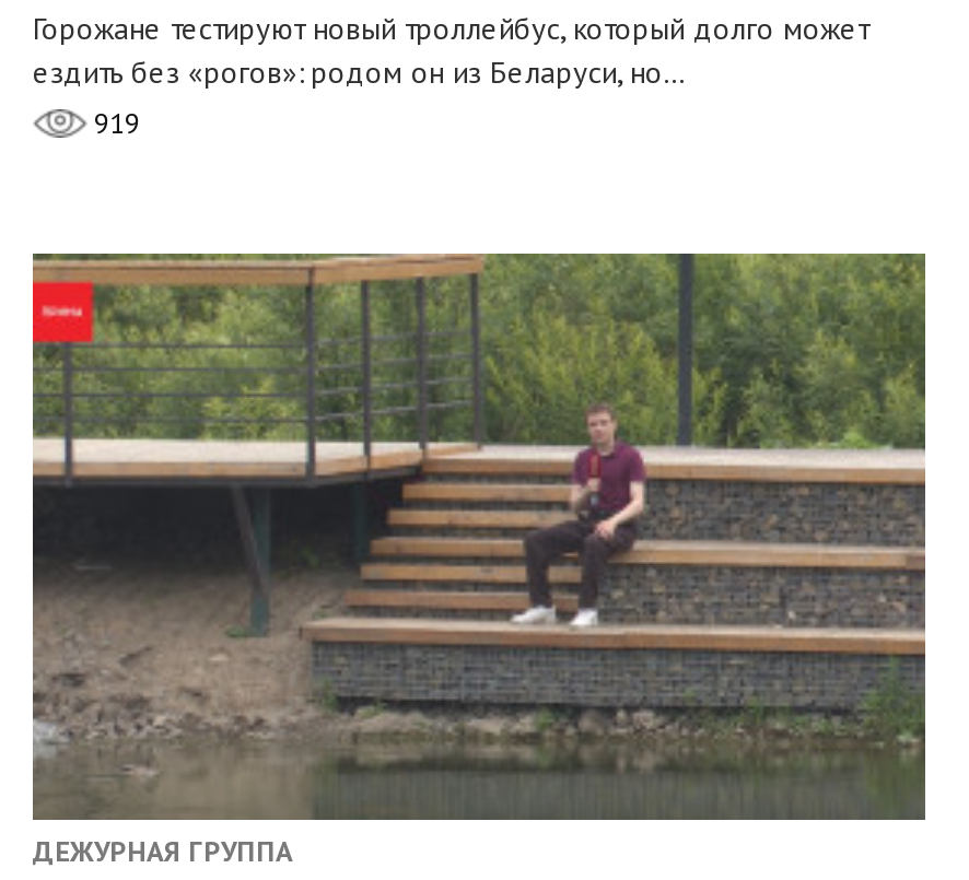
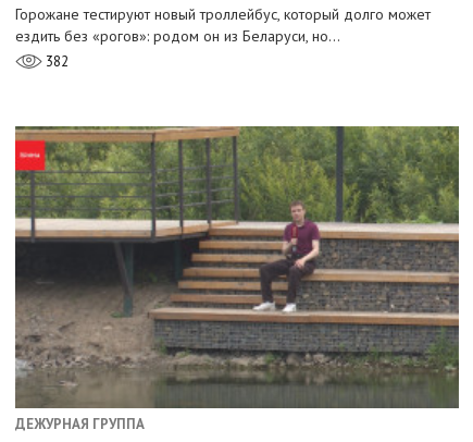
- 919
+ 382
